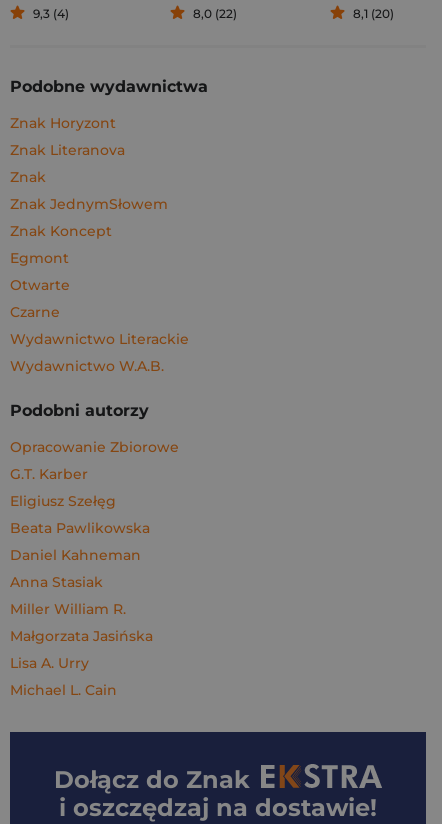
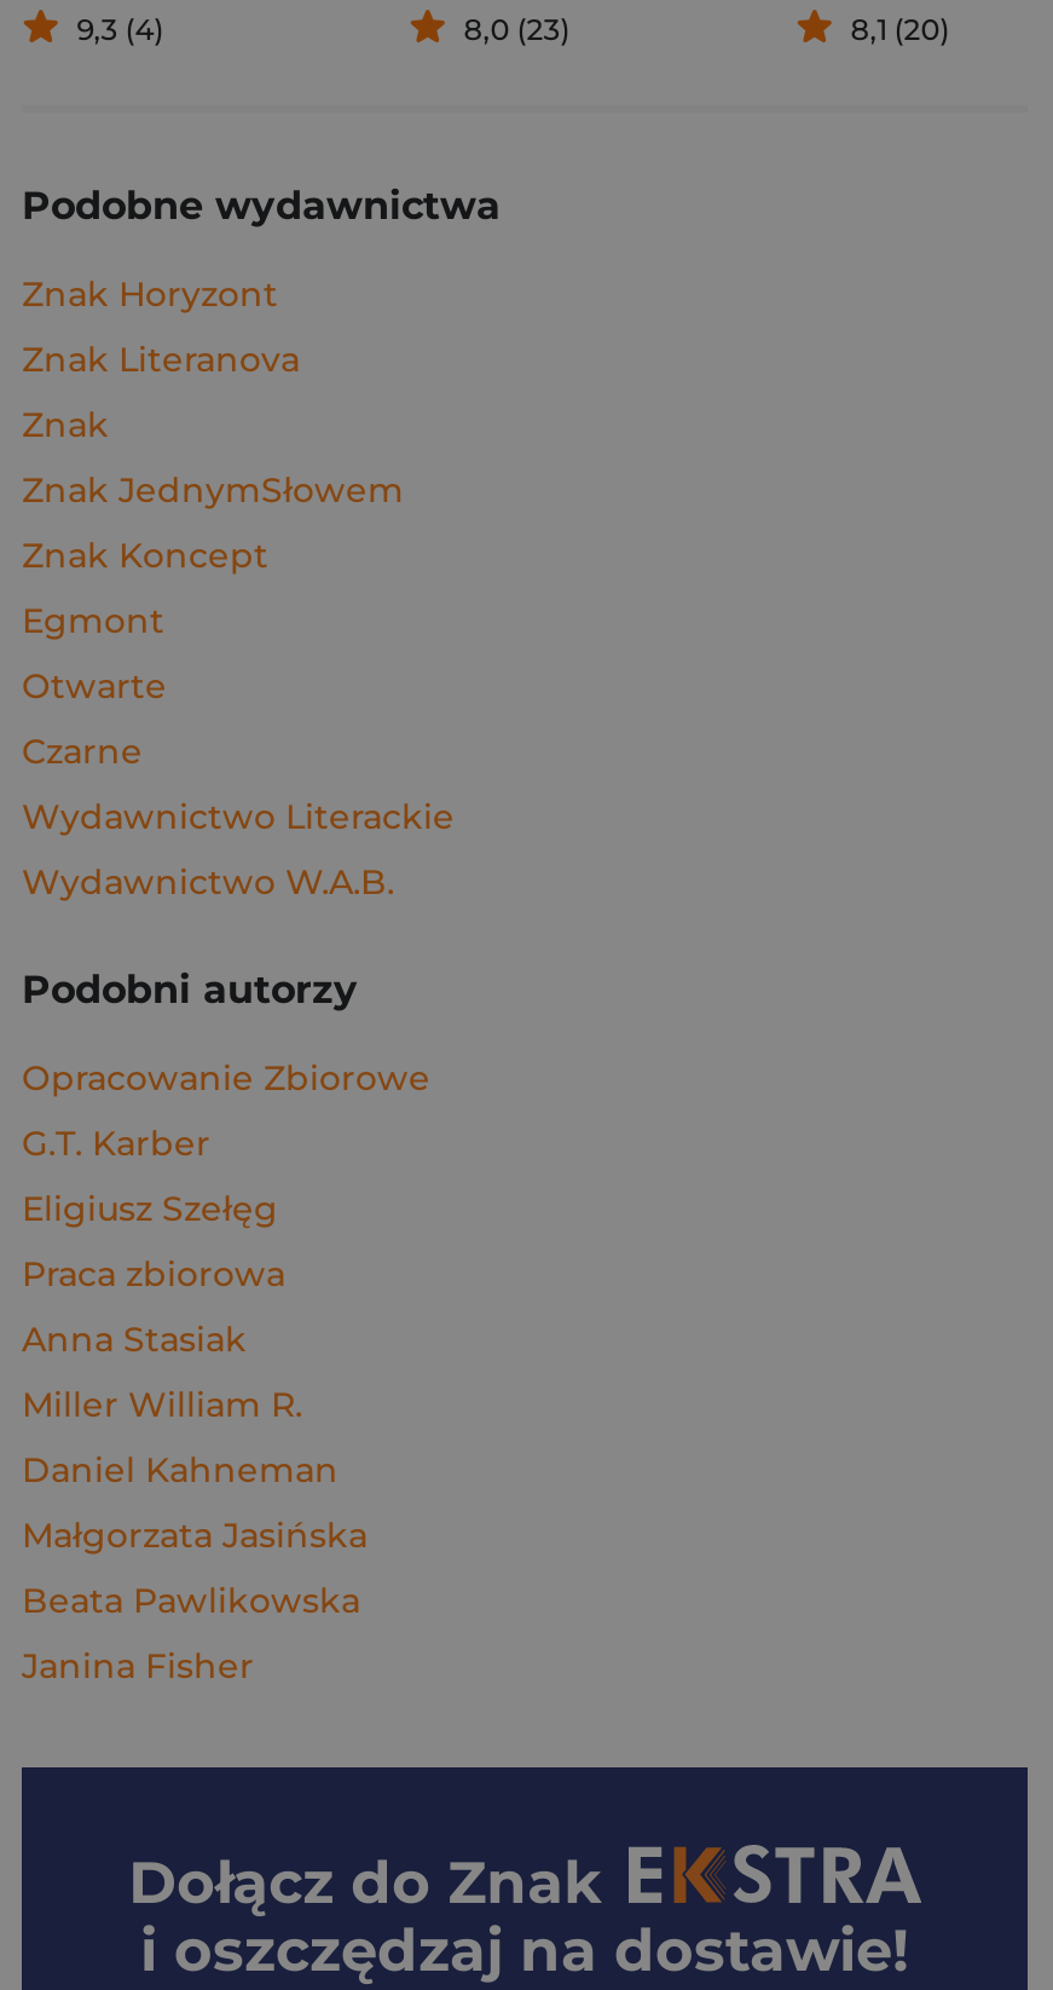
- 8,0 (22)
+ 8,0 (23)

+ Praca zbiorowa

moved down: Beata Pawlikowska

moved down: Daniel Kahneman

moved up: Anna Stasiak | Miller William R.

- Lisa A. Urry

- Michael L. Cain
+ Janina Fisher
